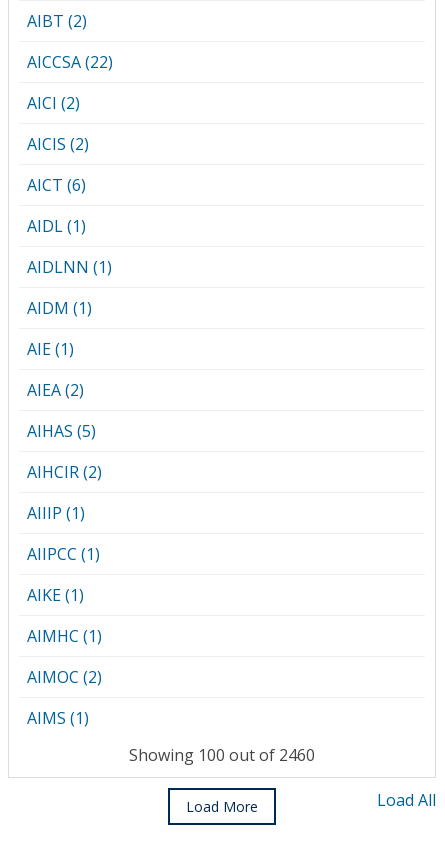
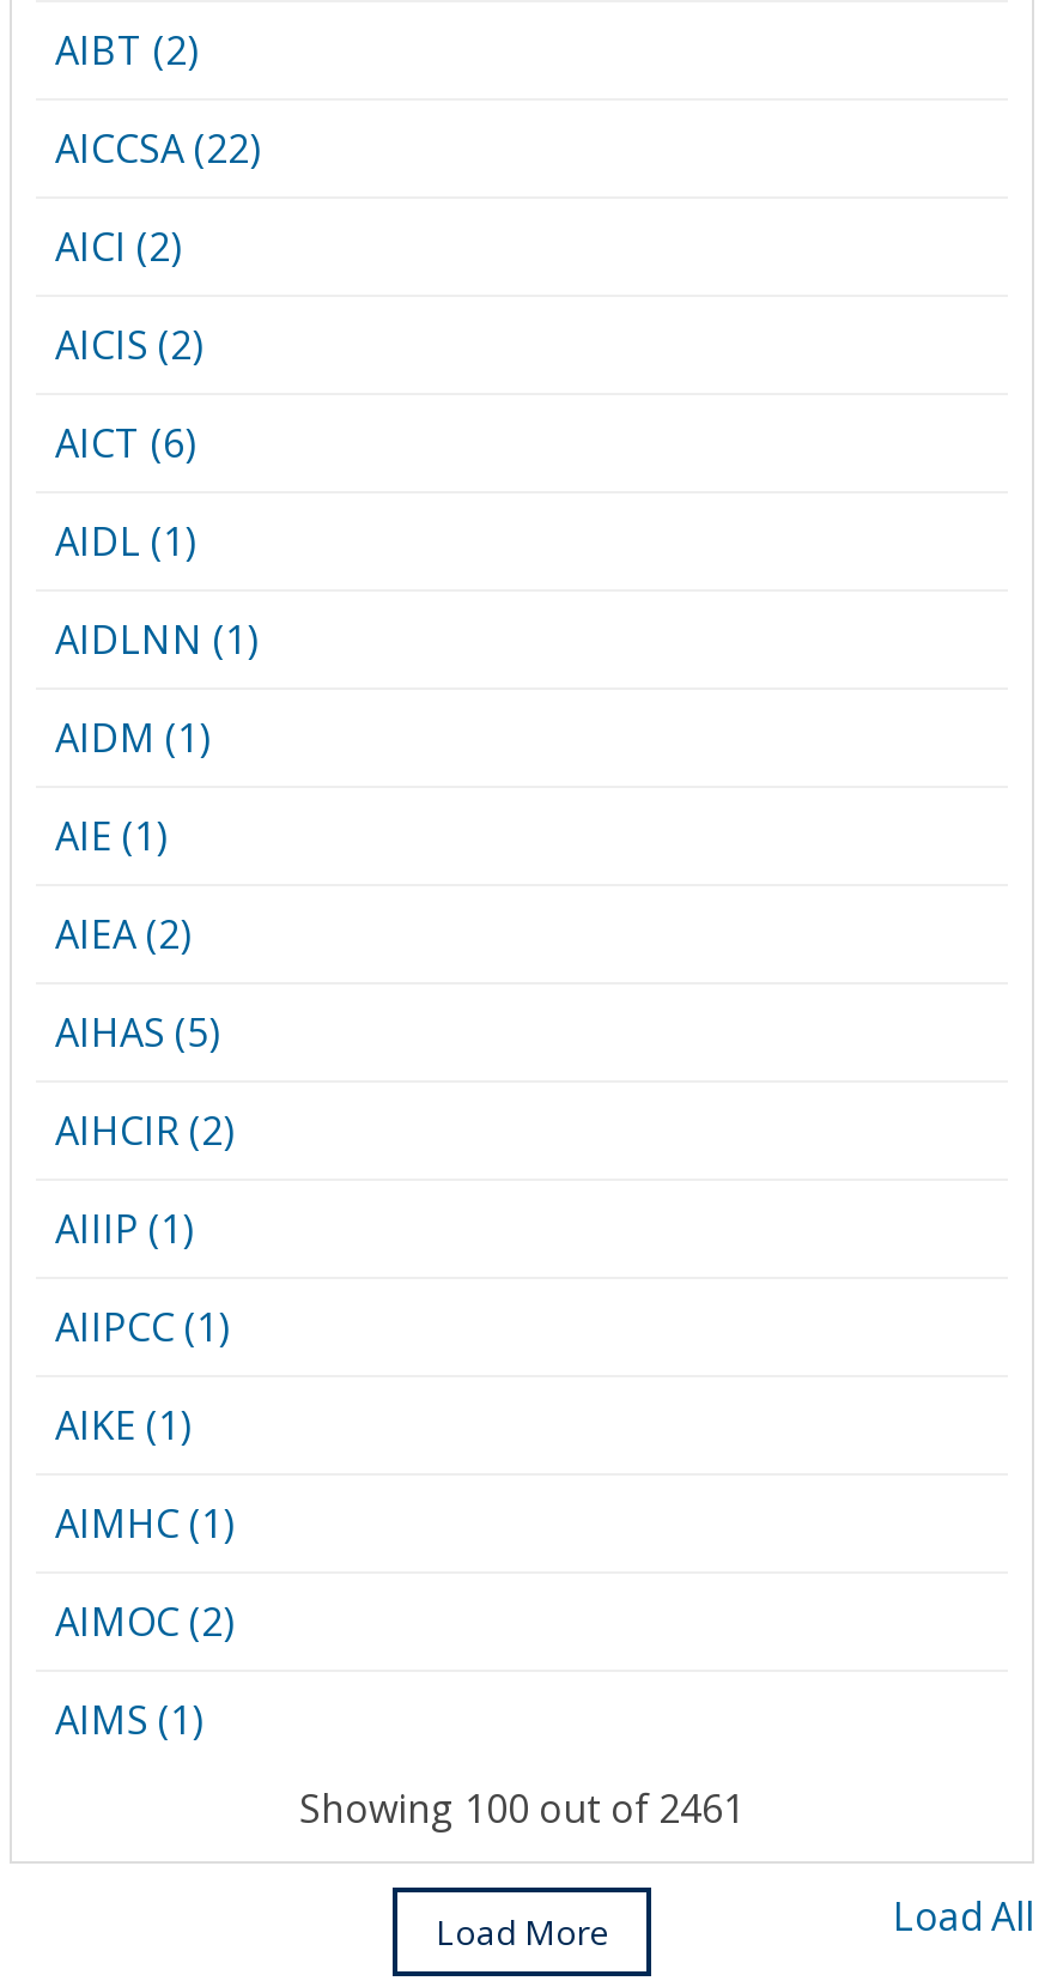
- Showing 100 out of 2460
+ Showing 100 out of 2461
